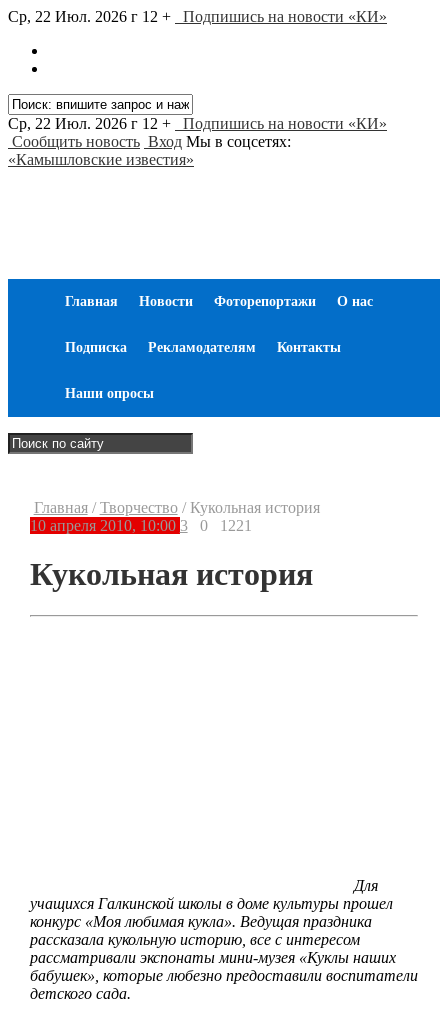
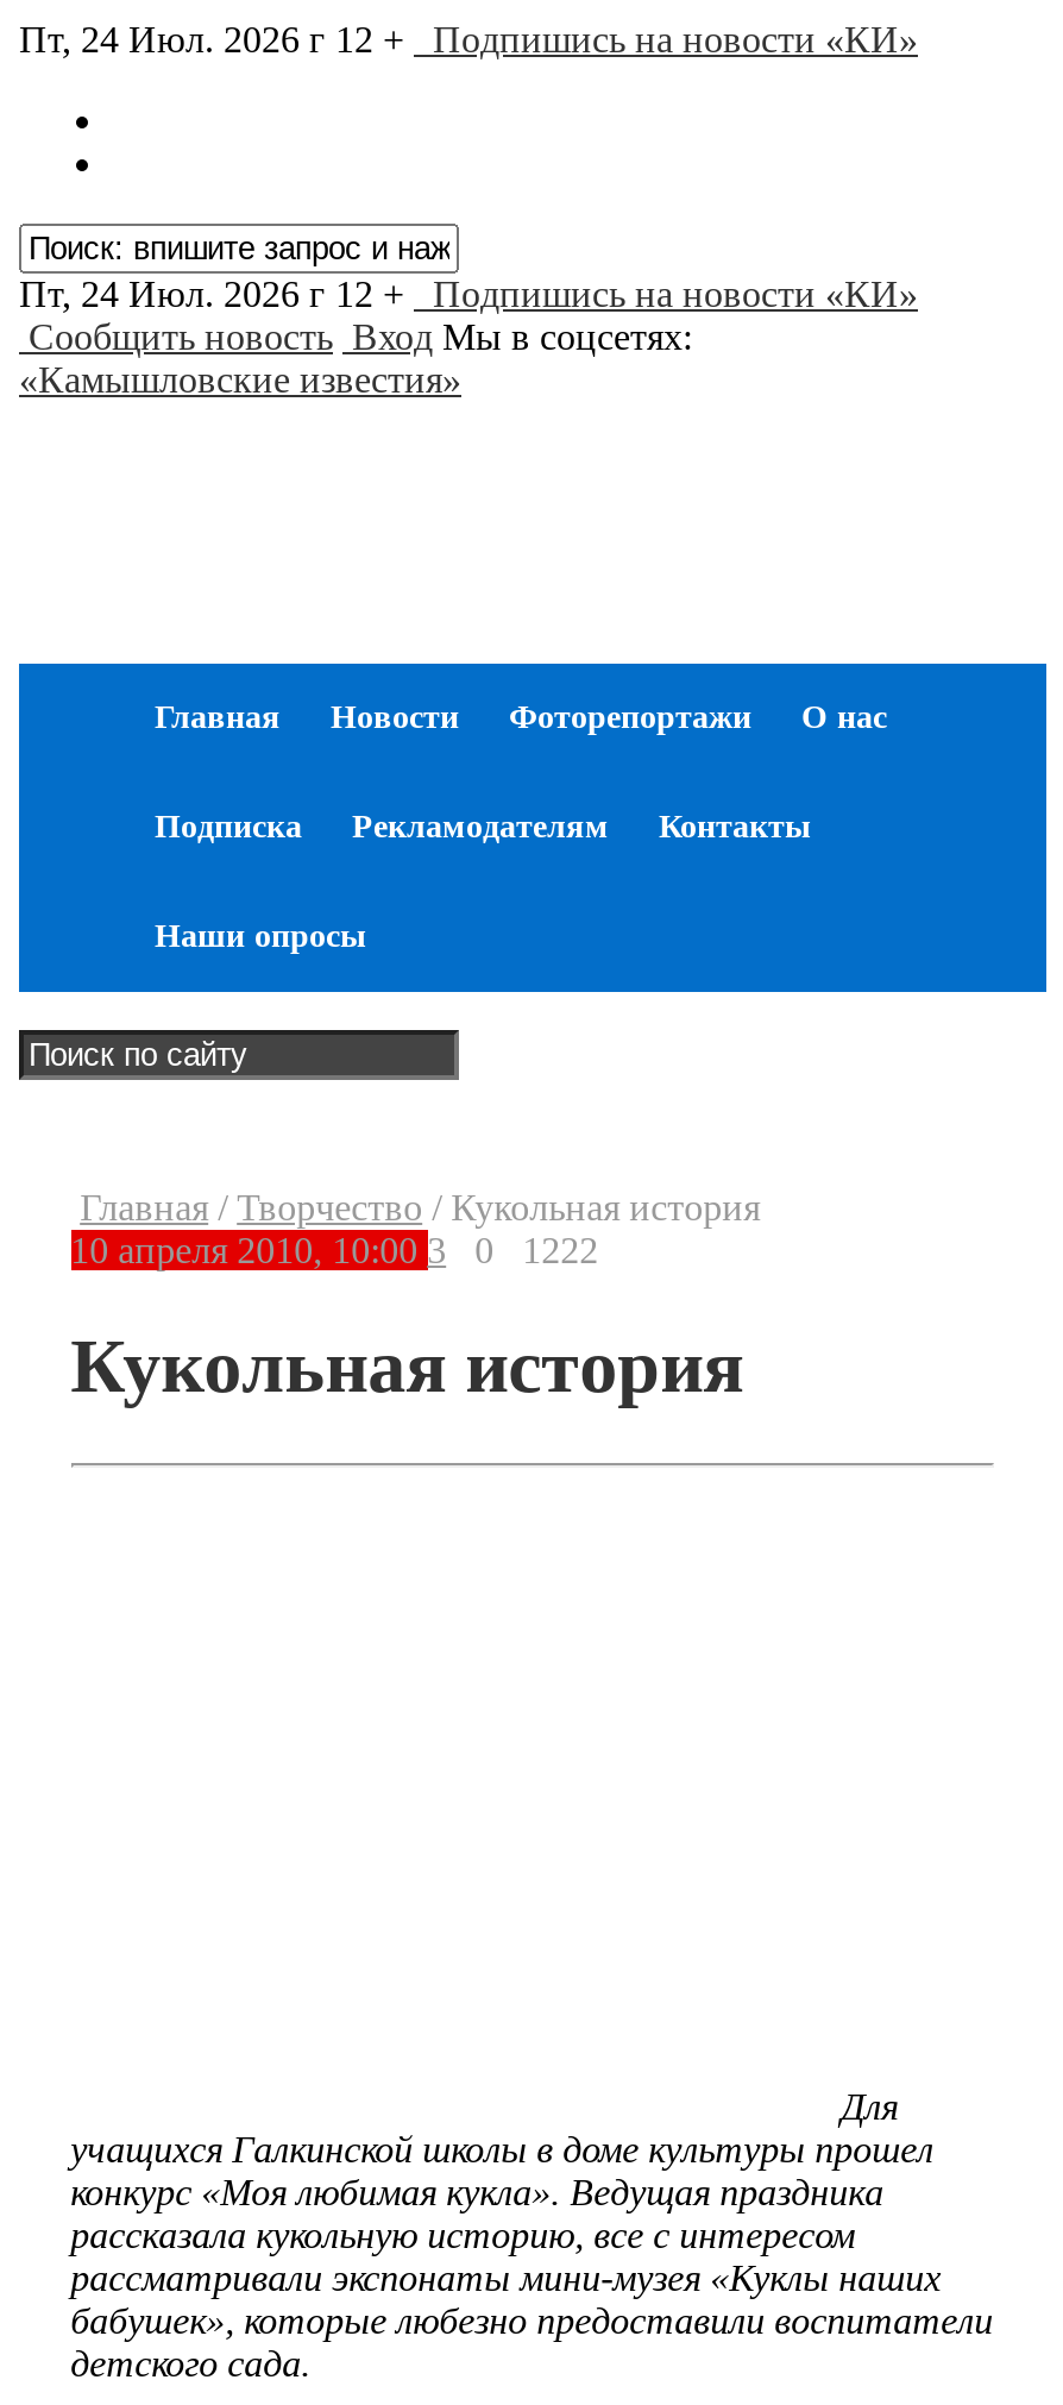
- Ср, 22 Июл. 2026 г 12 + Подпишись на новости «КИ»
+ Пт, 24 Июл. 2026 г 12 + Подпишись на новости «КИ»

- Ср, 22 Июл. 2026 г 12 + Подпишись на новости «КИ»
+ Пт, 24 Июл. 2026 г 12 + Подпишись на новости «КИ»

- 0 1221
+ 0 1222
